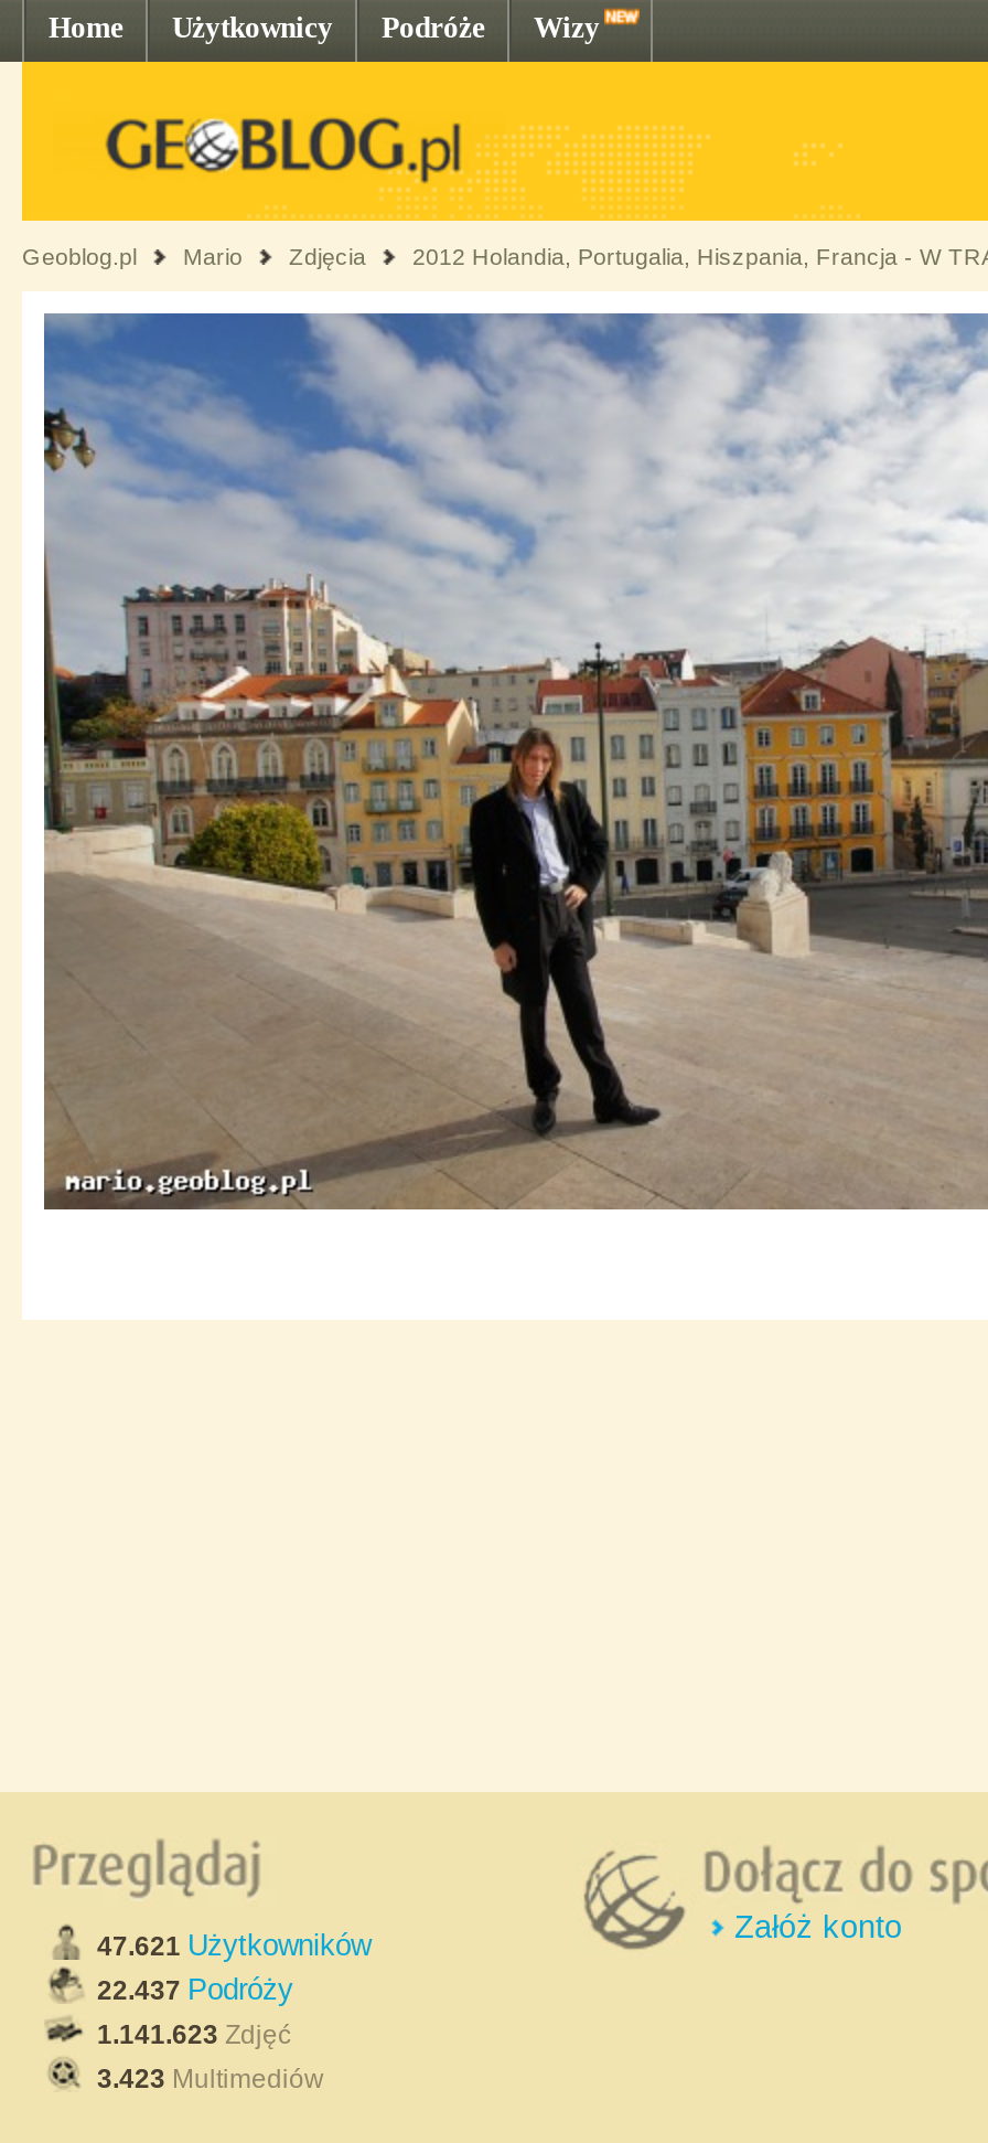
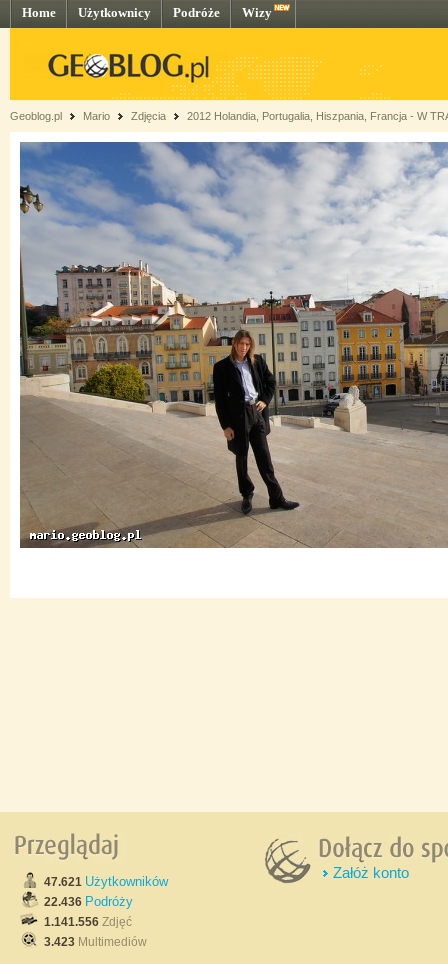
- 22.437 Podróży
+ 22.436 Podróży

- 1.141.623 Zdjęć
+ 1.141.556 Zdjęć
